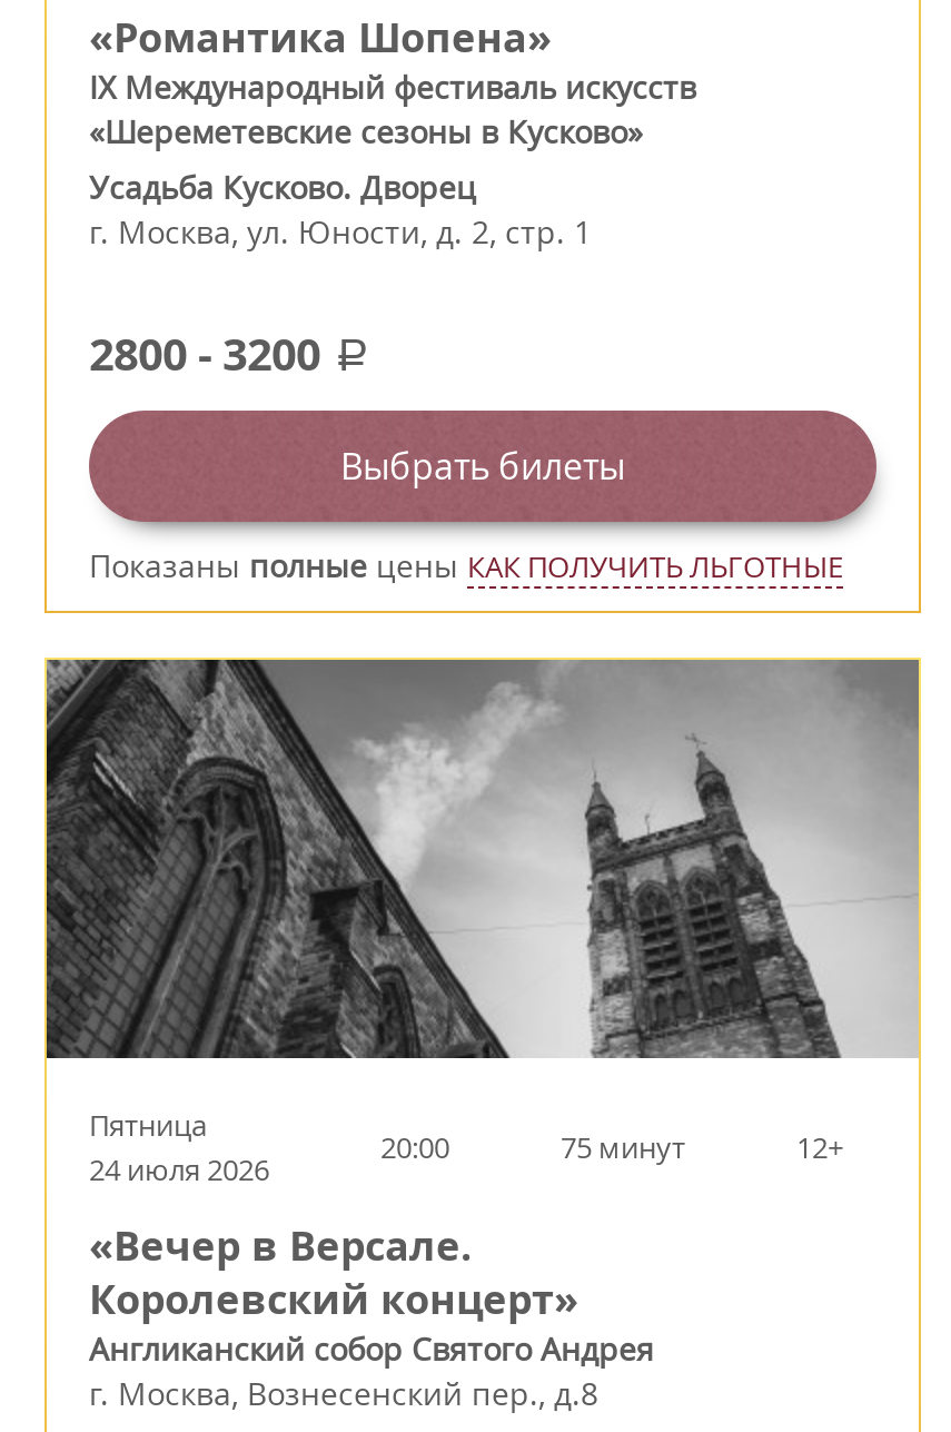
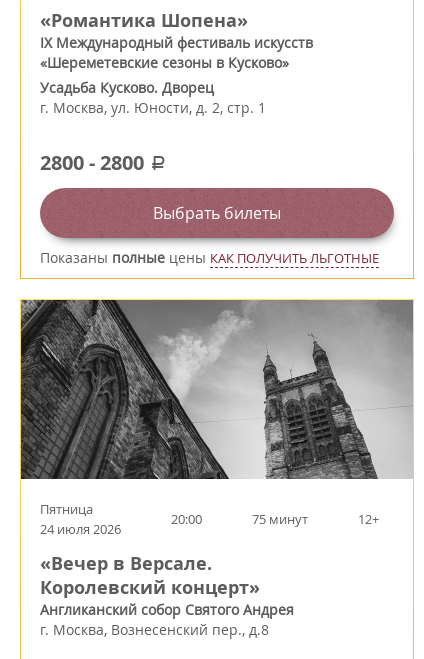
- 2800 - 3200 a
+ 2800 - 2800 a
